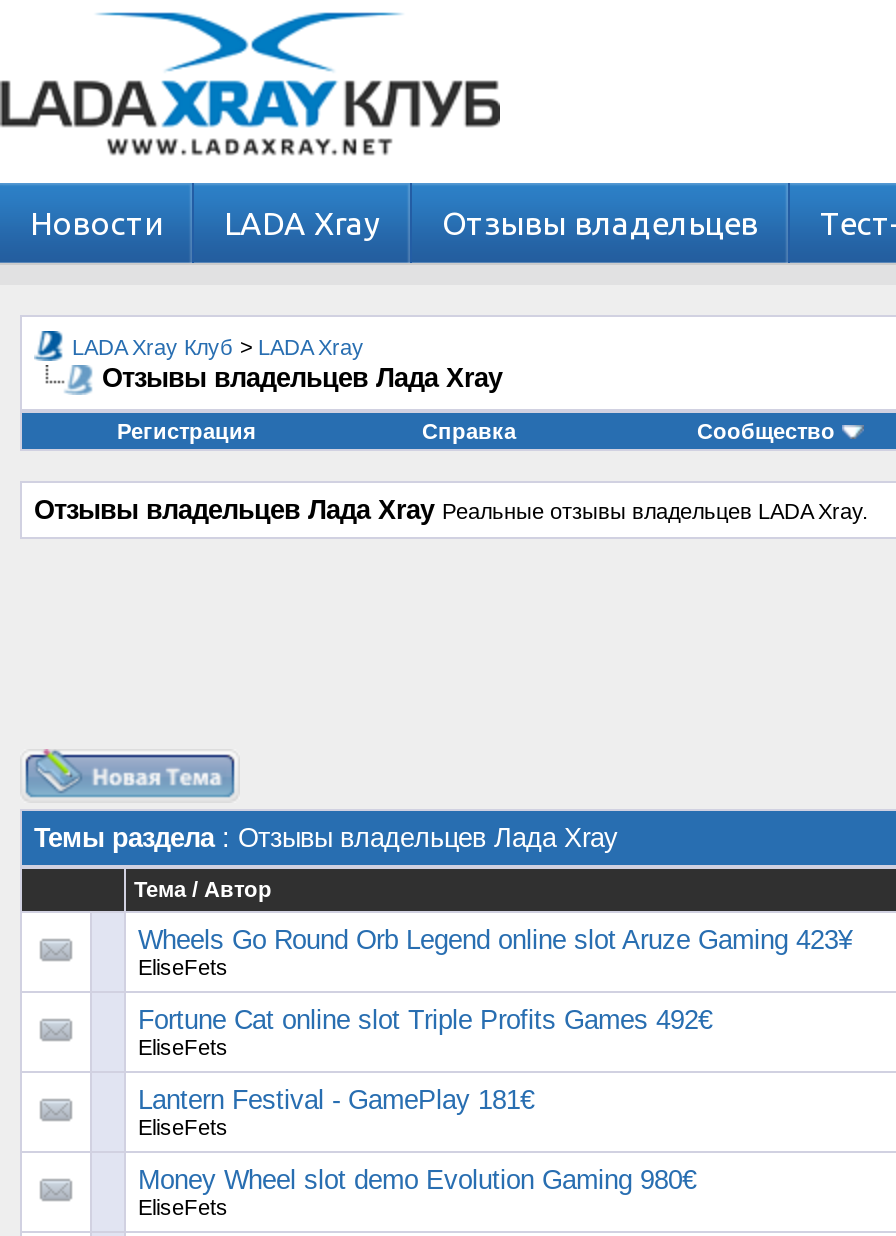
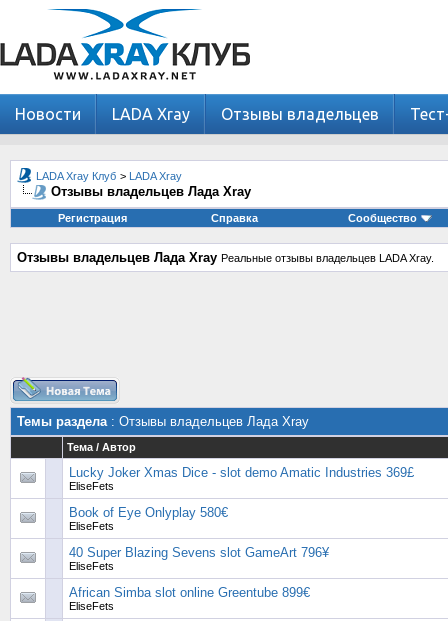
- Wheels Go Round Orb Legend online slot Aruze Gaming 423¥
+ Lucky Joker Xmas Dice - slot demo Amatic Industries 369£

- Fortune Cat online slot Triple Profits Games 492€
+ Book of Eye Onlyplay 580€

- Lantern Festival - GamePlay 181€
+ 40 Super Blazing Sevens slot GameArt 796¥

- Money Wheel slot demo Evolution Gaming 980€
+ African Simba slot online Greentube 899€
